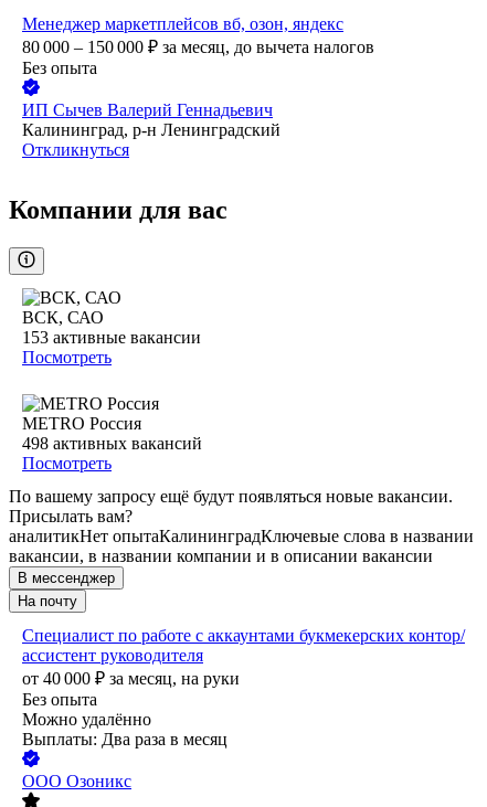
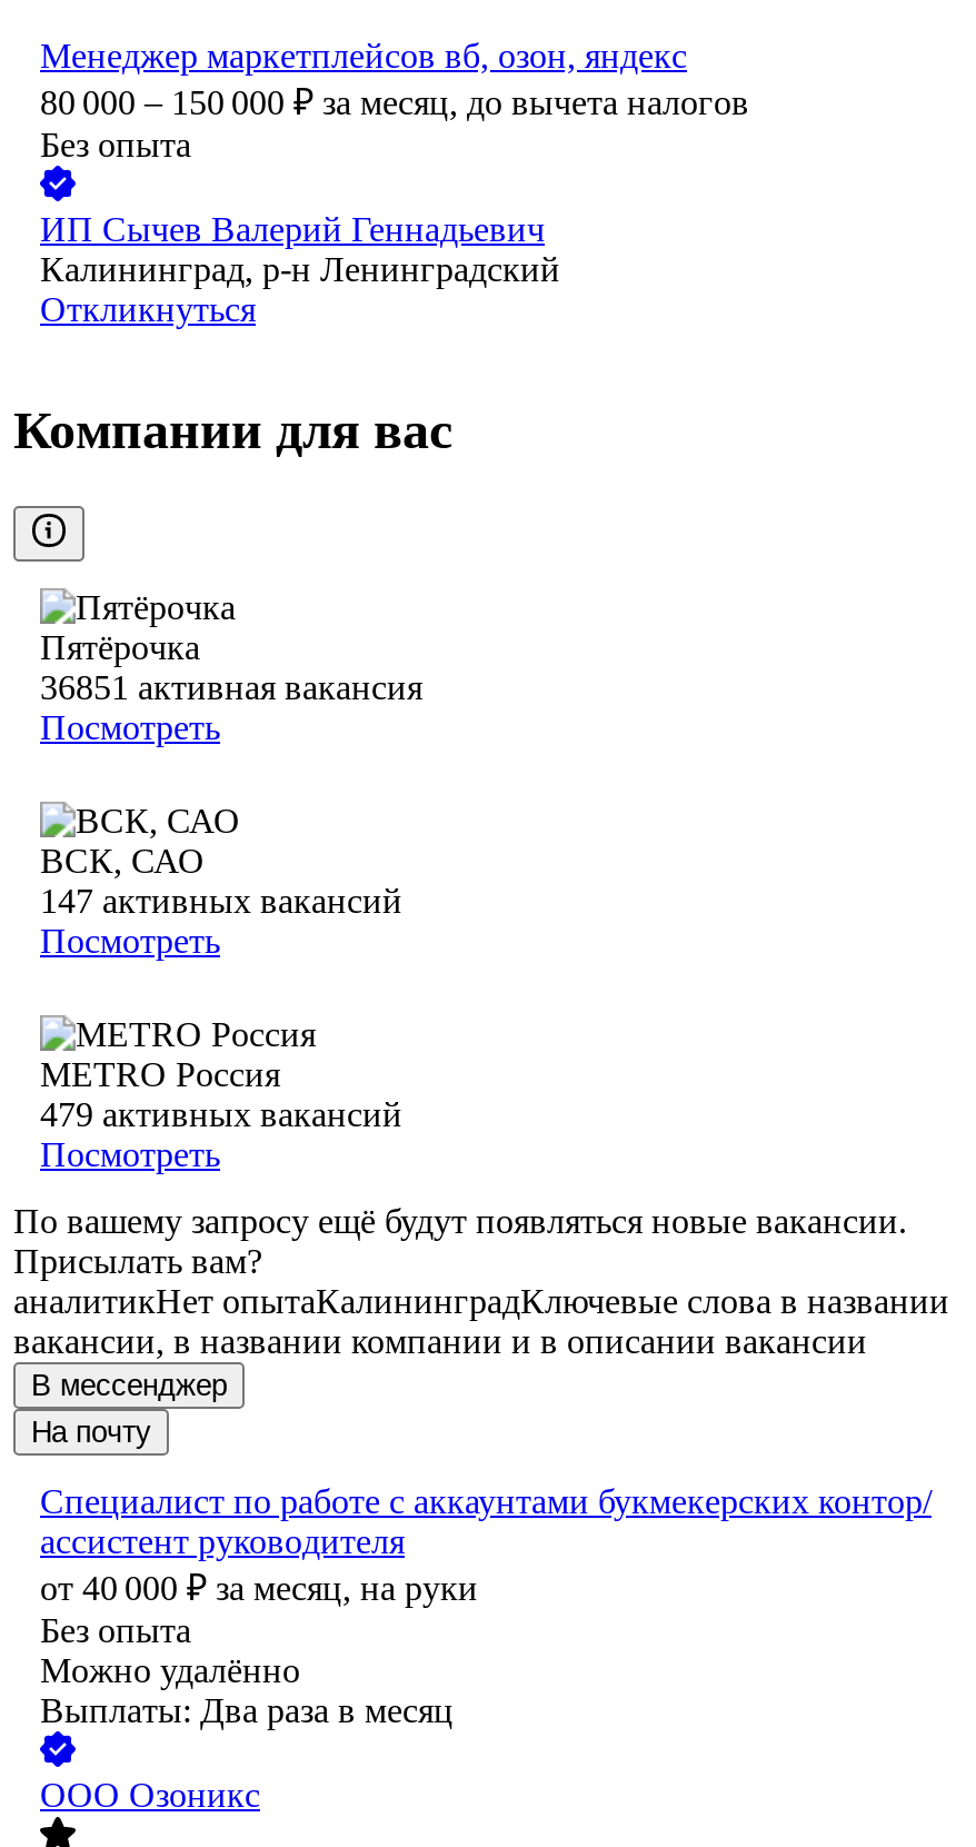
+ Пятёрочка
+ 36851 активная вакансия
+ Посмотреть

- 153 активные вакансии
+ 147 активных вакансий

- 498 активных вакансий
+ 479 активных вакансий
